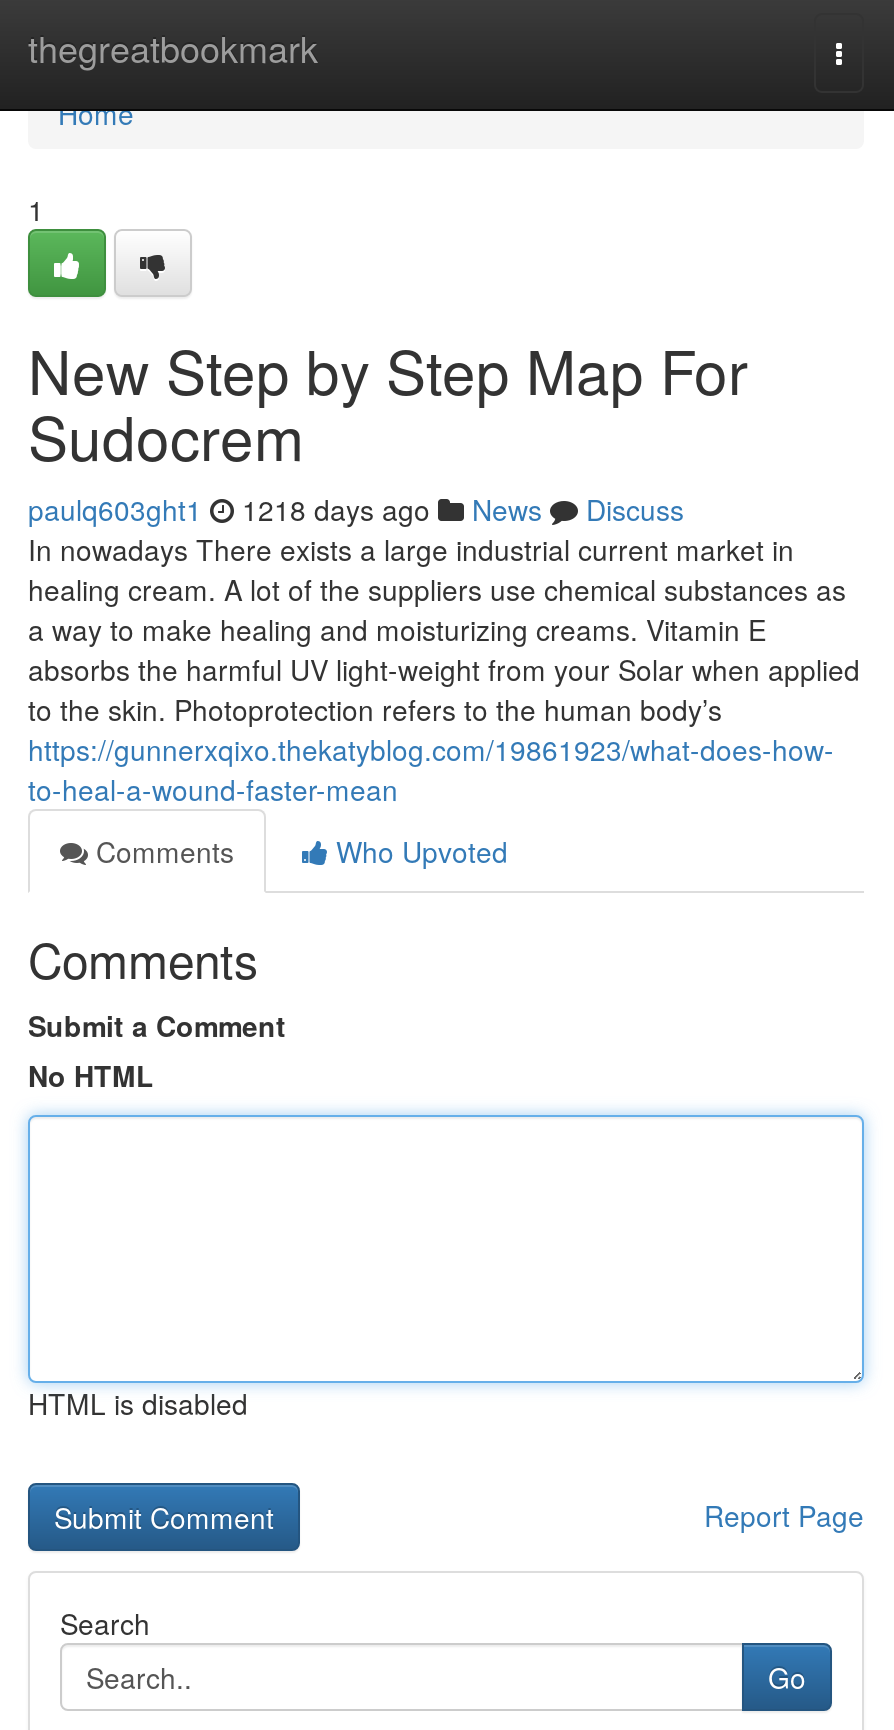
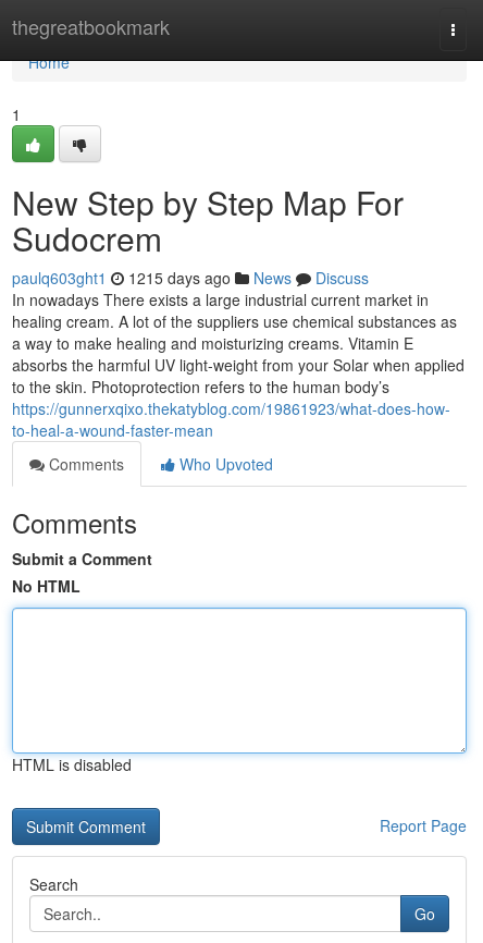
- paulq603ght1 1218 days ago News Discuss
+ paulq603ght1 1215 days ago News Discuss
